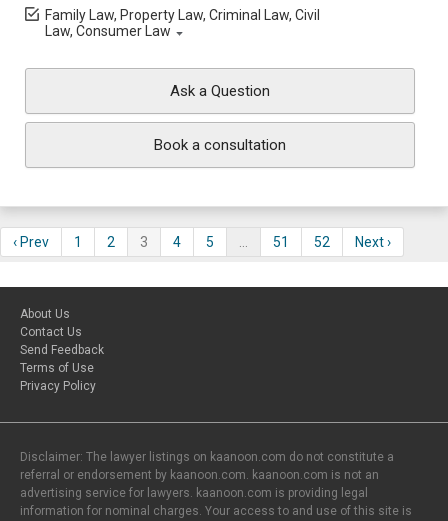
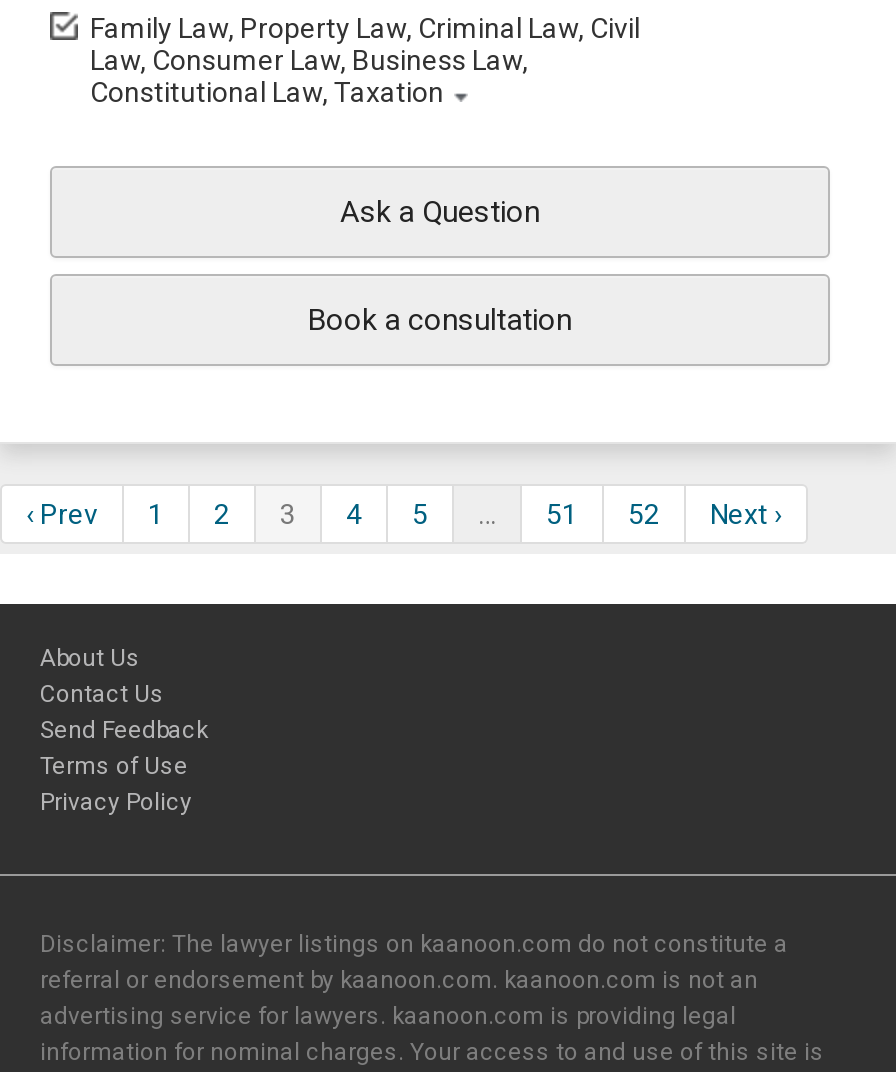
- Law, Consumer Law
+ Law, Consumer Law, Business Law,
+ Constitutional Law, Taxation
